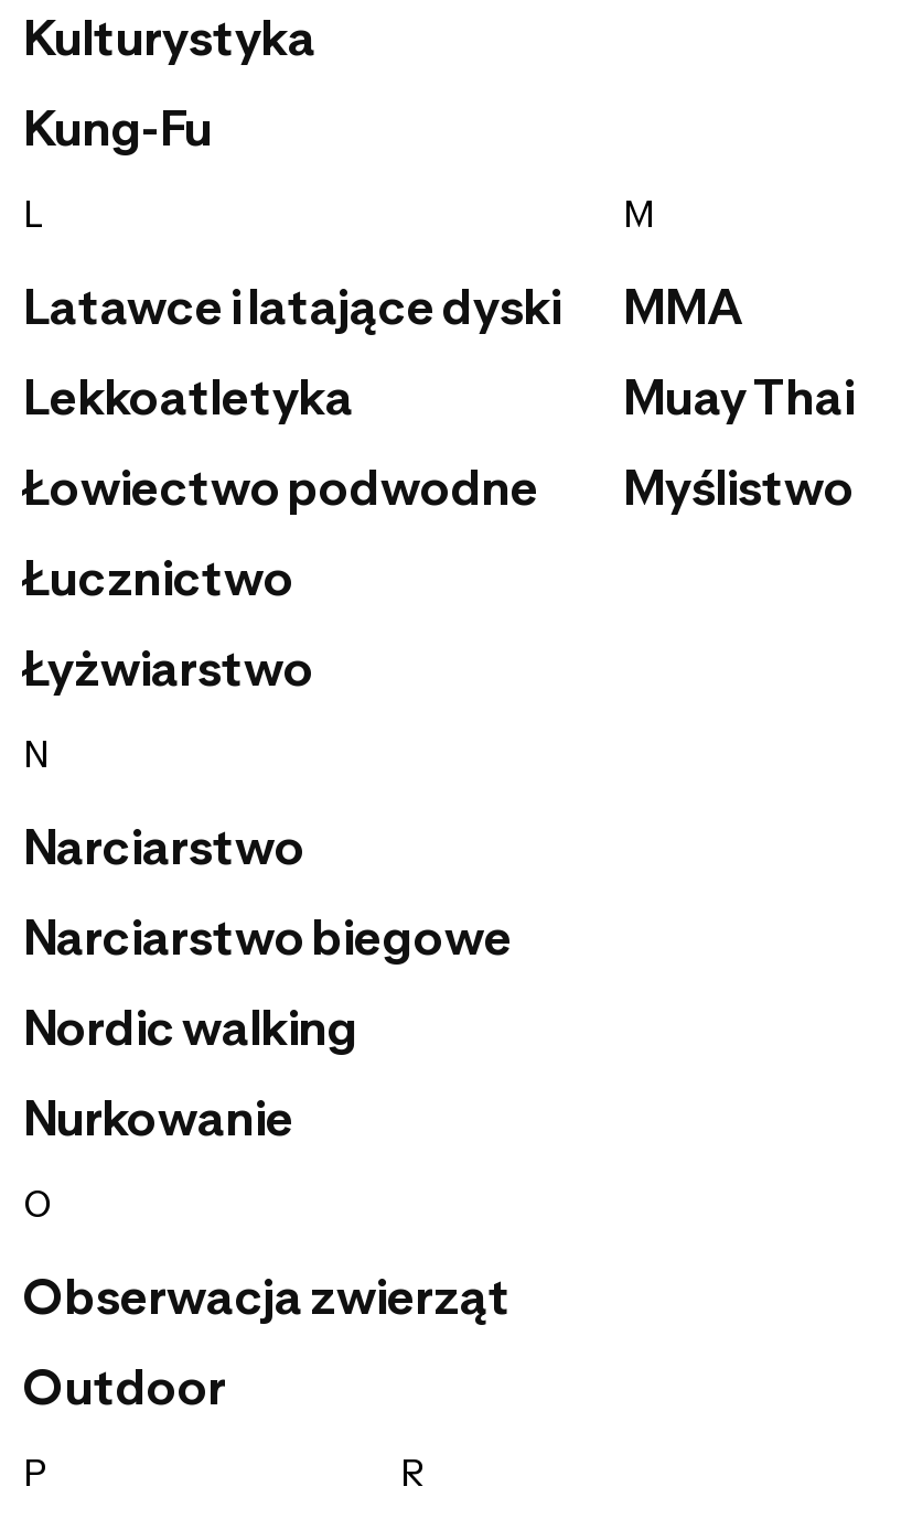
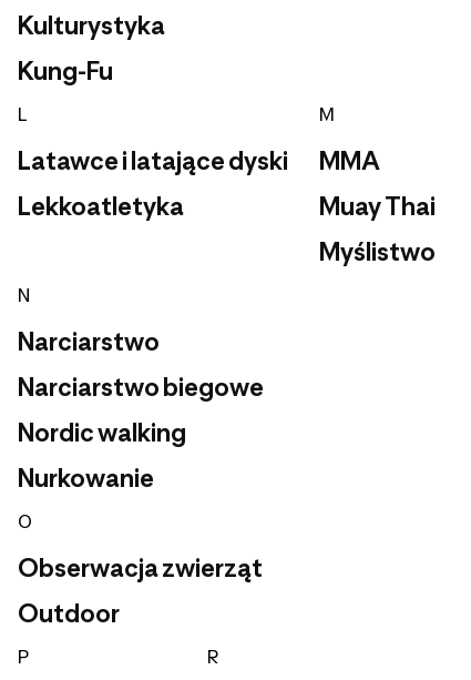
- Łowiectwo podwodne
- Łucznictwo
- Łyżwiarstwo
